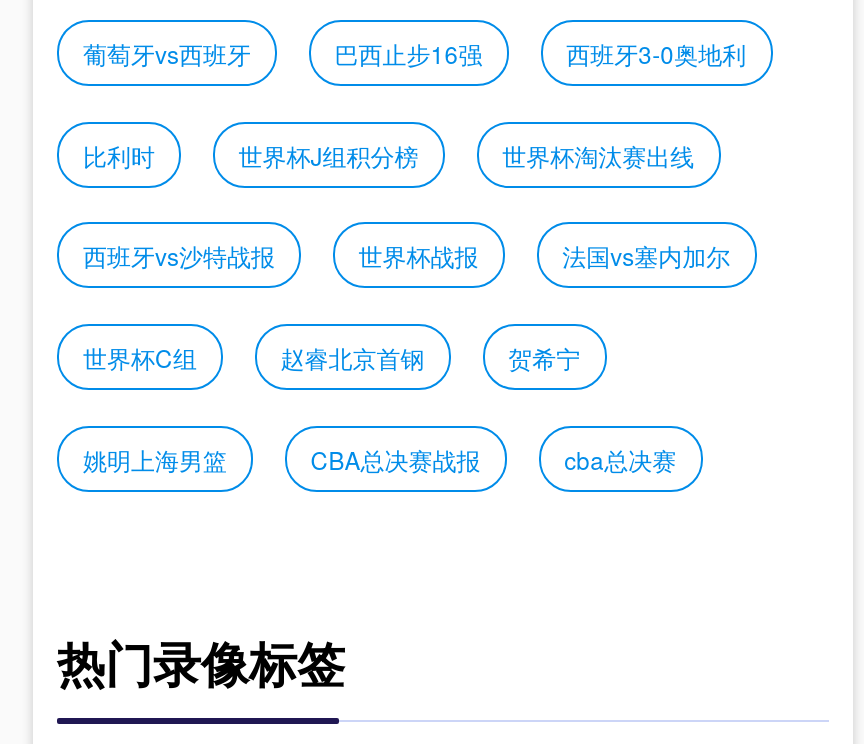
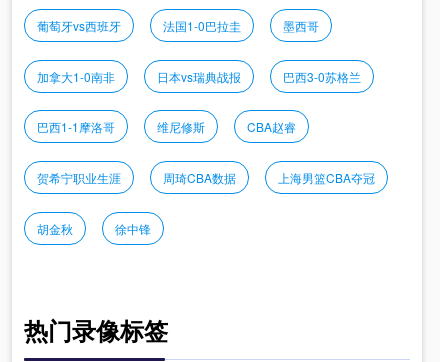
- 巴西止步16强
- 西班牙3-0奥地利
+ 法国1-0巴拉圭
+ 墨西哥

- 比利时
- 世界杯J组积分榜
- 世界杯淘汰赛出线
+ 加拿大1-0南非
+ 日本vs瑞典战报
+ 巴西3-0苏格兰

- 西班牙vs沙特战报
- 世界杯战报
- 法国vs塞内加尔
+ 巴西1-1摩洛哥
+ 维尼修斯
+ CBA赵睿

- 世界杯C组
- 赵睿北京首钢
- 贺希宁
+ 贺希宁职业生涯
+ 周琦CBA数据
+ 上海男篮CBA夺冠

- 姚明上海男篮
- CBA总决赛战报
- cba总决赛
+ 胡金秋
+ 徐中锋
